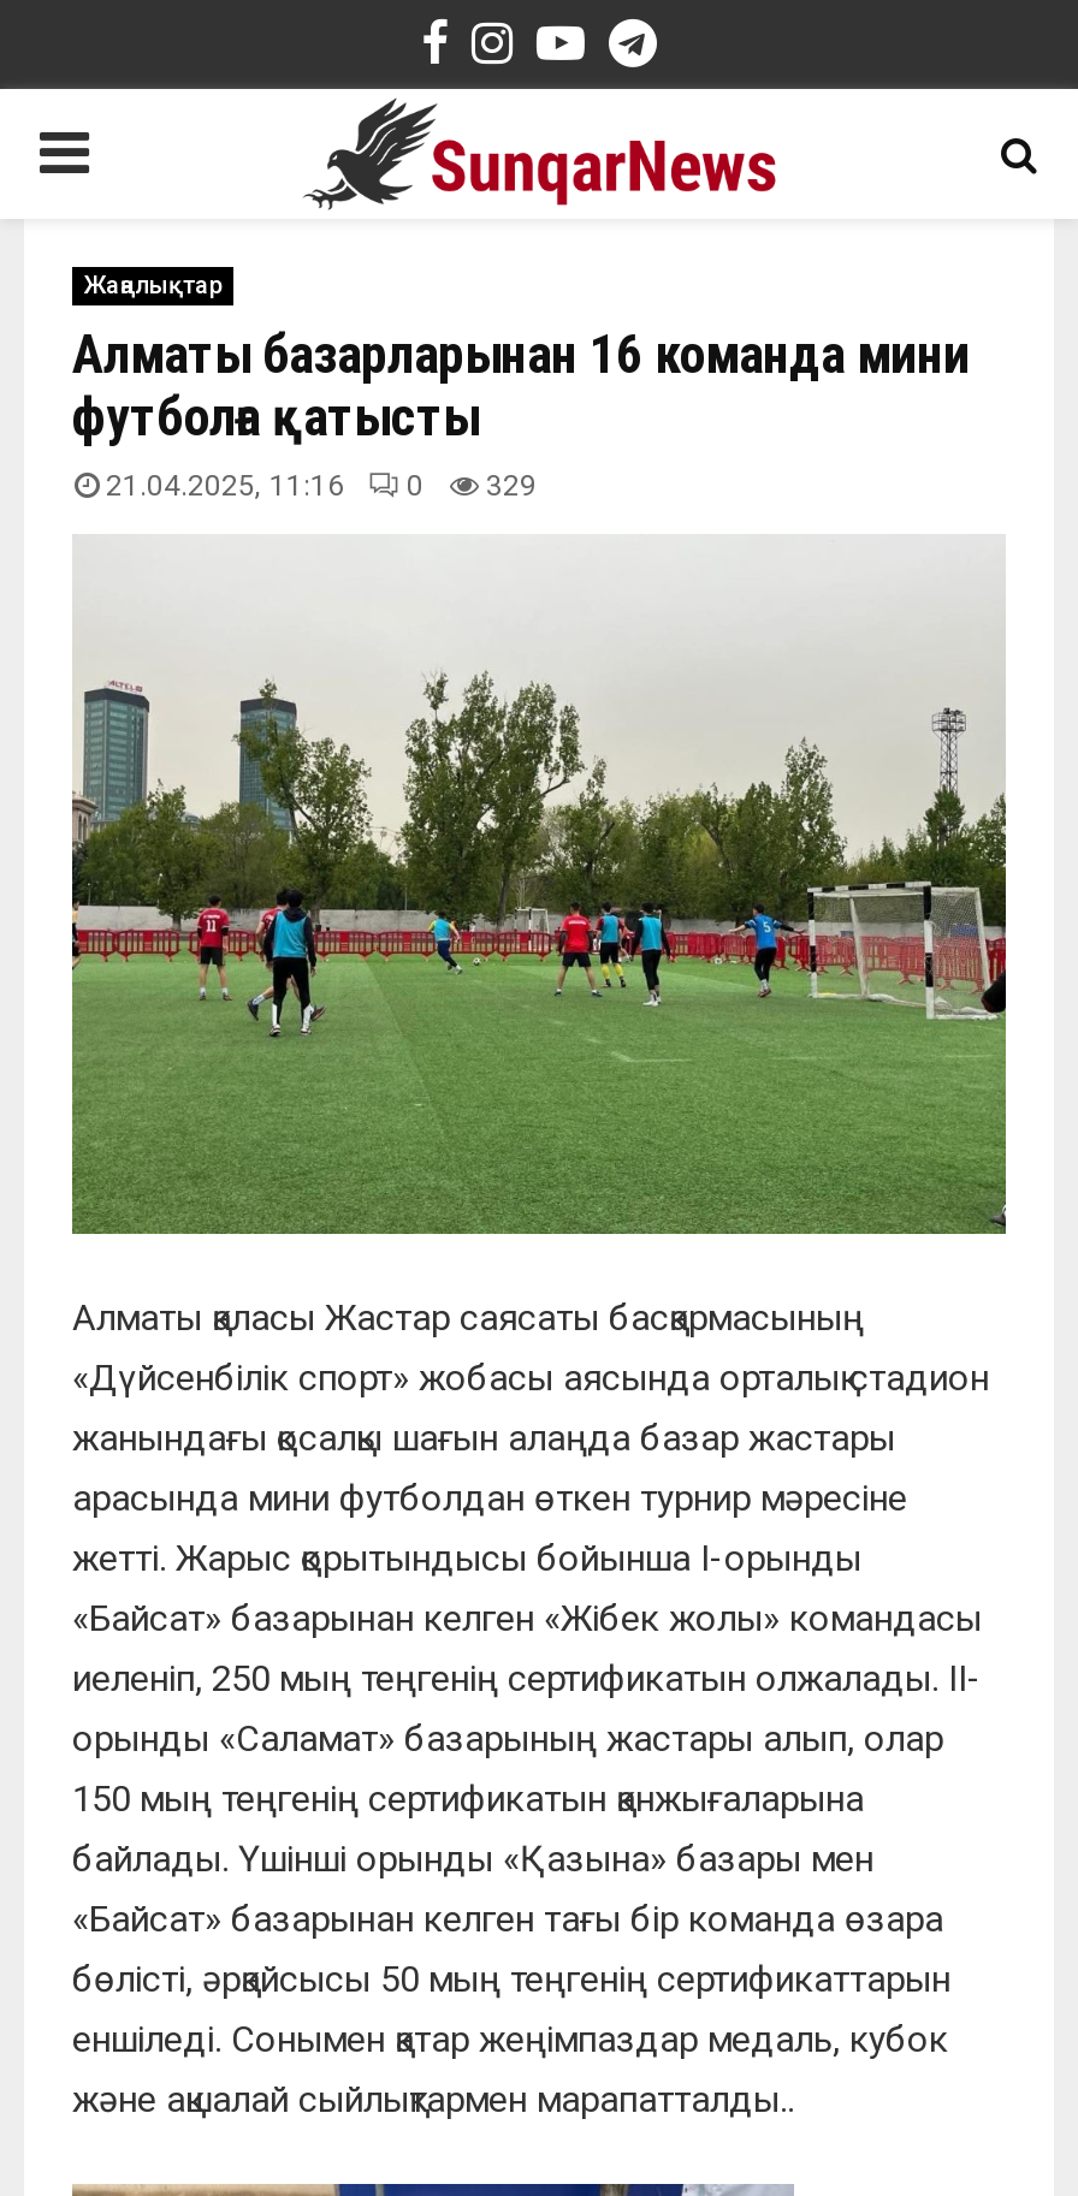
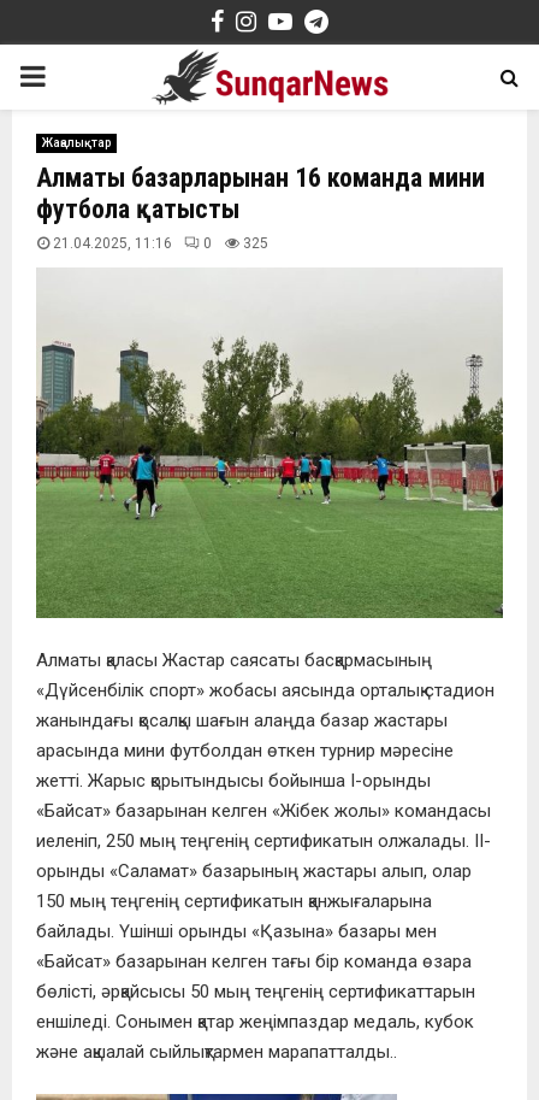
- 21.04.2025, 11:16 0 329
+ 21.04.2025, 11:16 0 325
